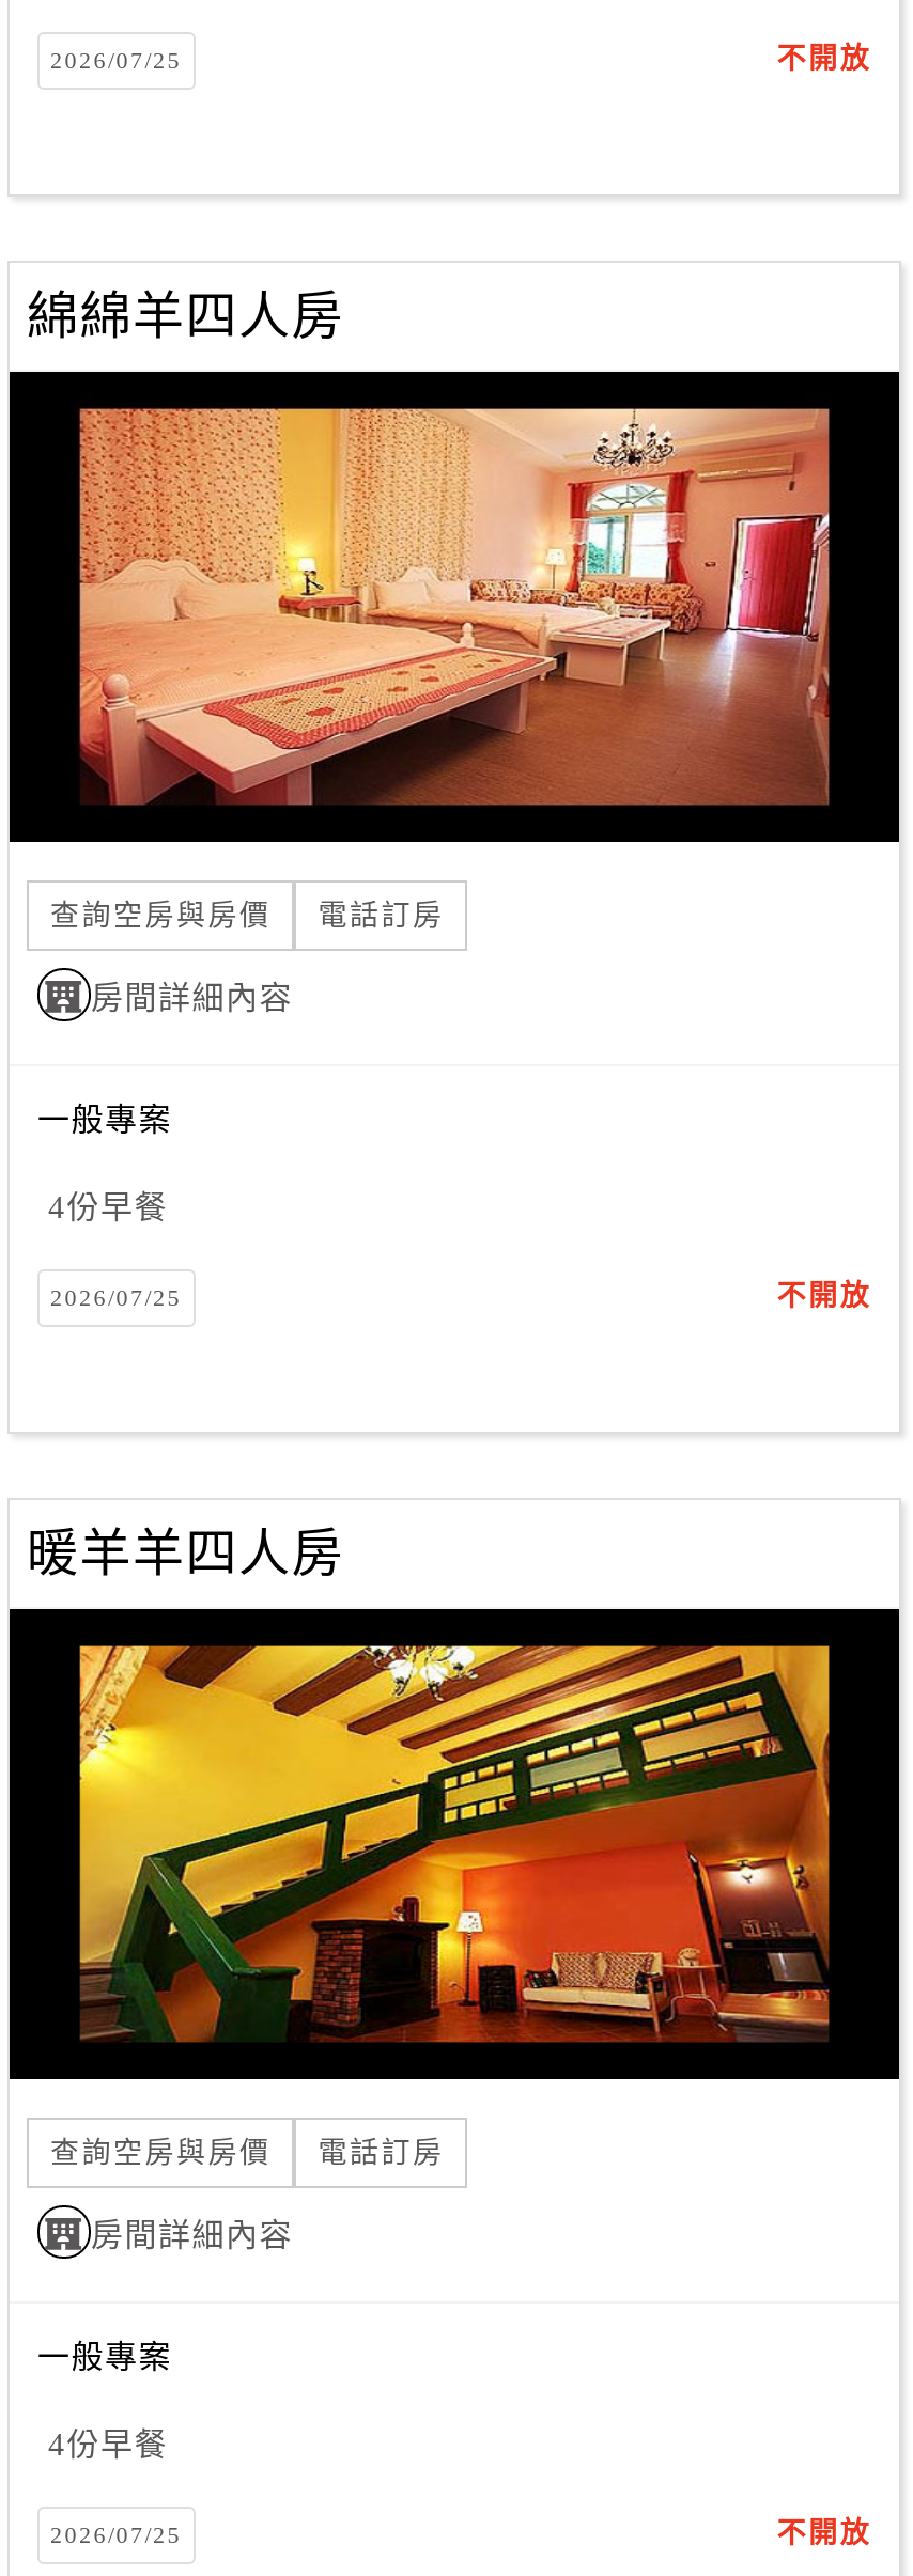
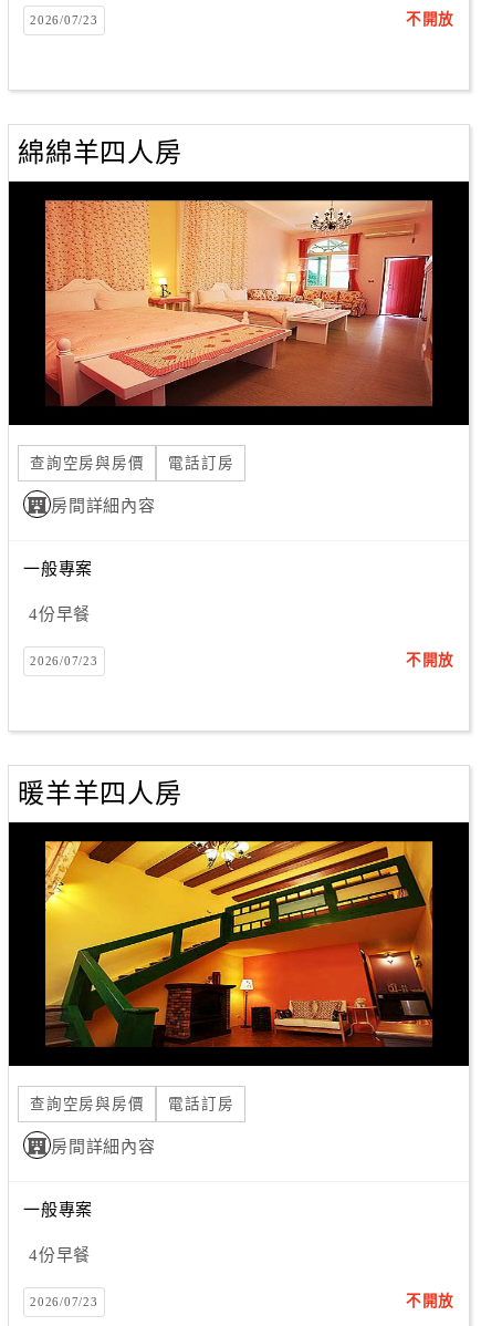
- 2026/07/25
+ 2026/07/23

- 2026/07/25
+ 2026/07/23

- 2026/07/25
+ 2026/07/23
